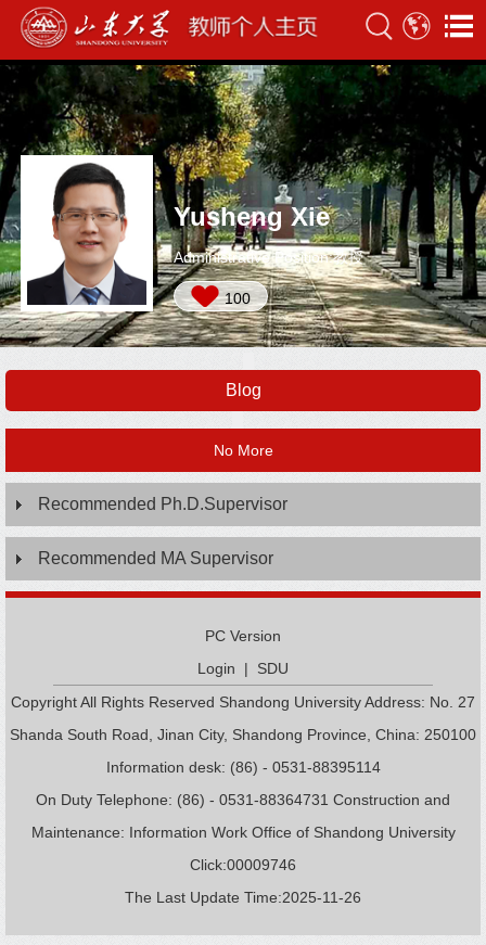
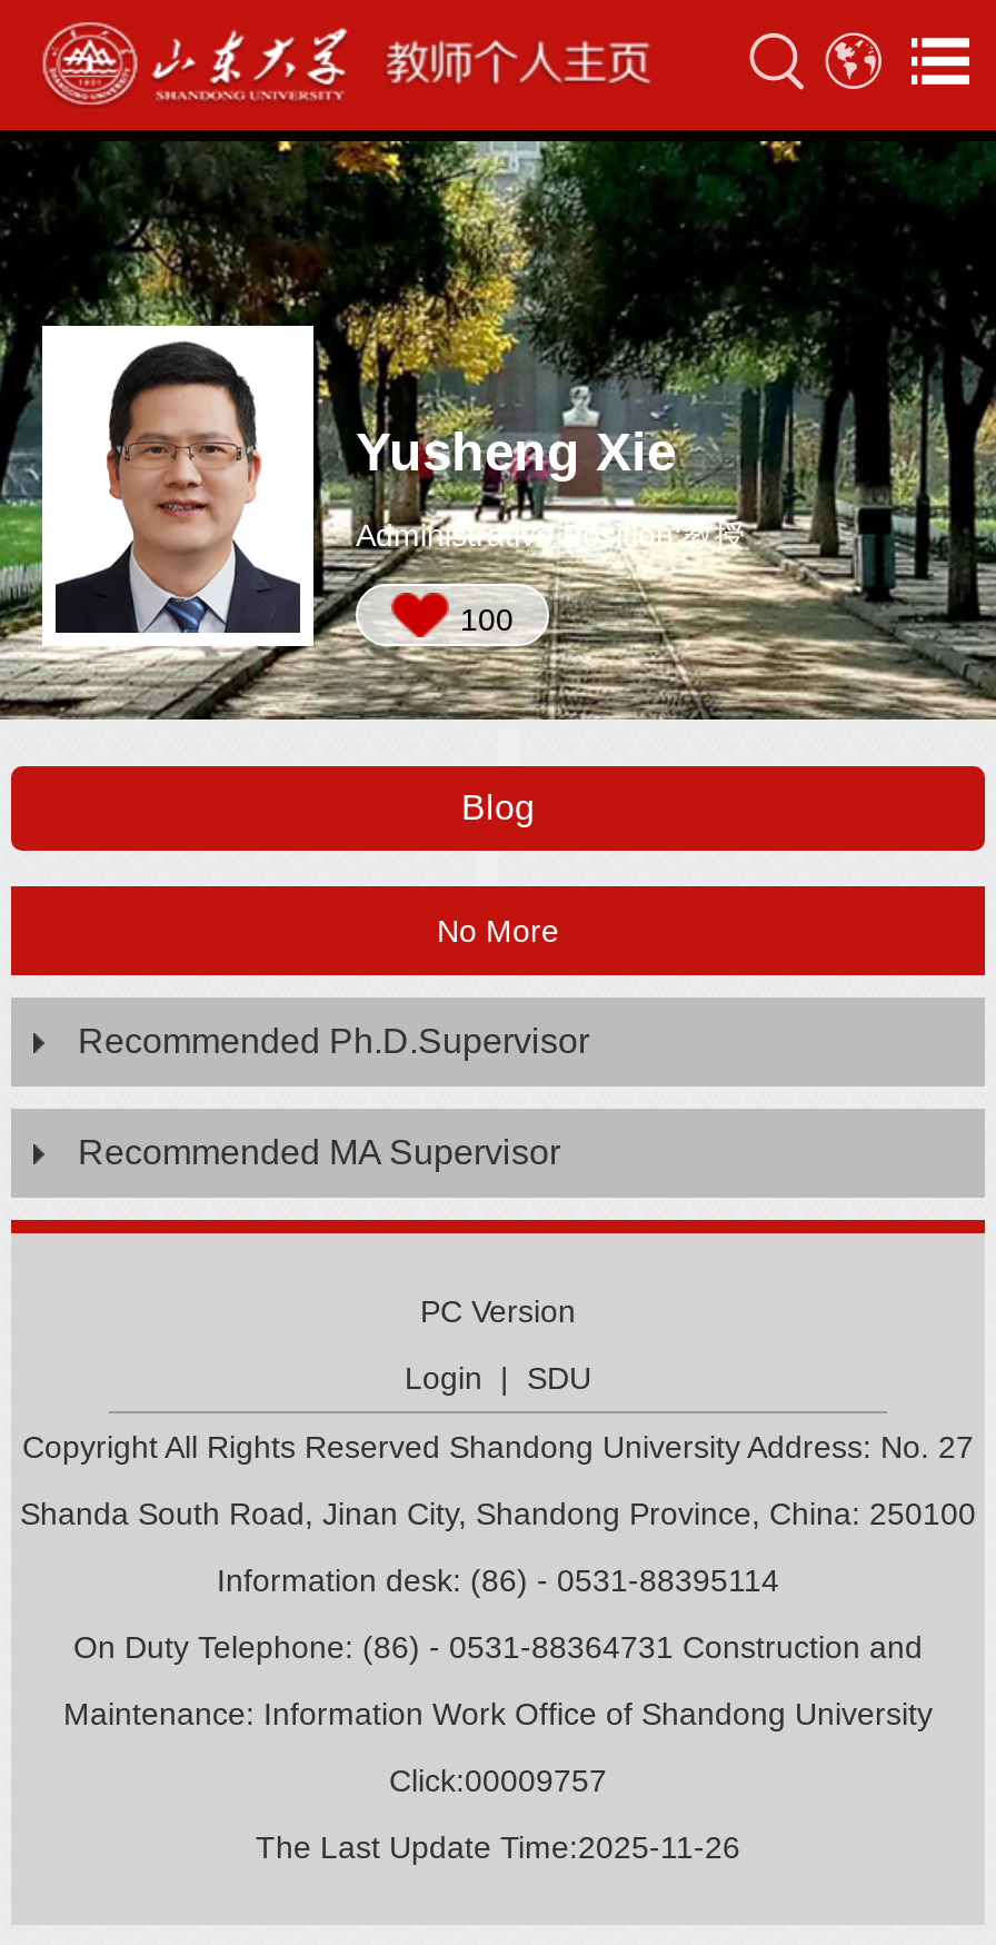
- Click:00009746
+ Click:00009757
